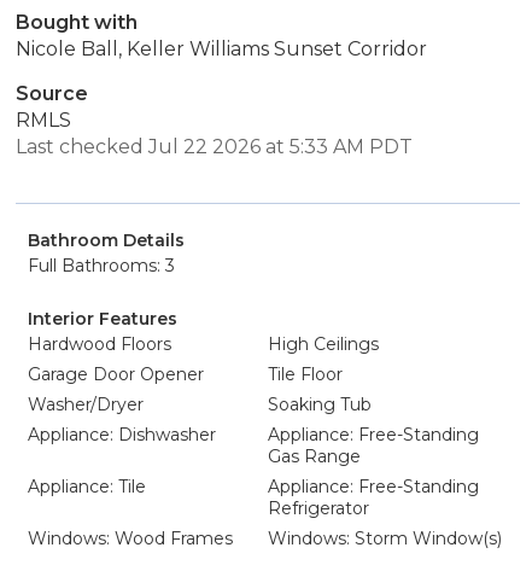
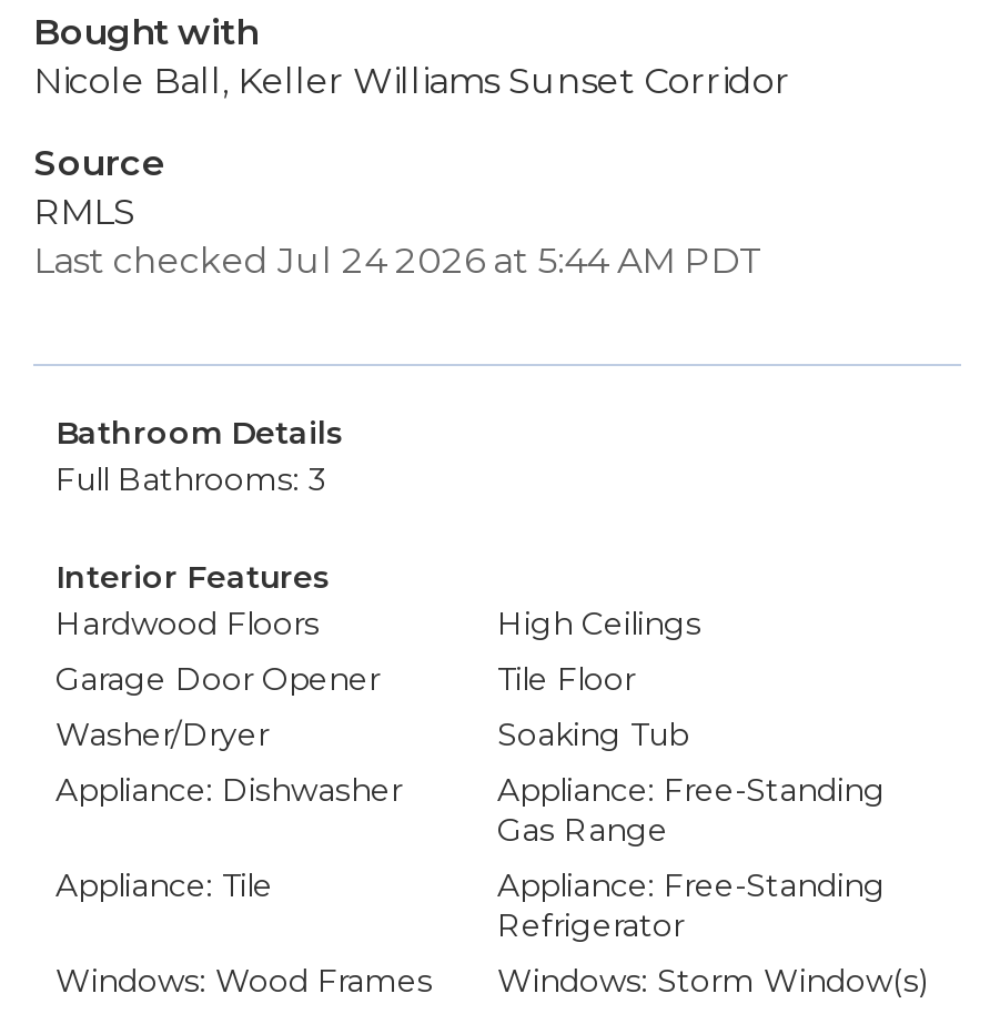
- Last checked Jul 22 2026 at 5:33 AM PDT
+ Last checked Jul 24 2026 at 5:44 AM PDT
